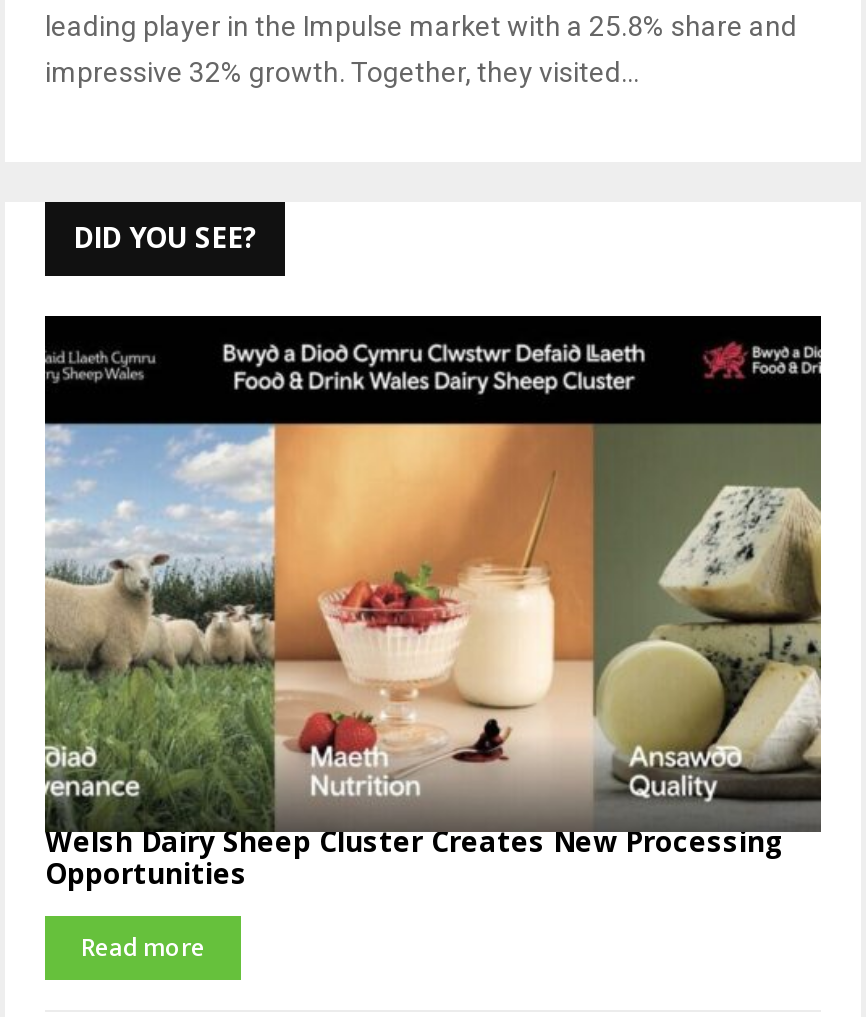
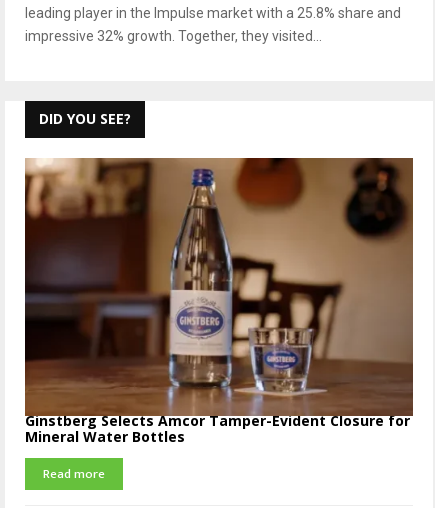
- [image]
- Welsh Dairy Sheep Cluster Creates New Processing
- Opportunities
+ [image]
+ Ginstberg Selects Amcor Tamper-Evident Closure for
+ Mineral Water Bottles
